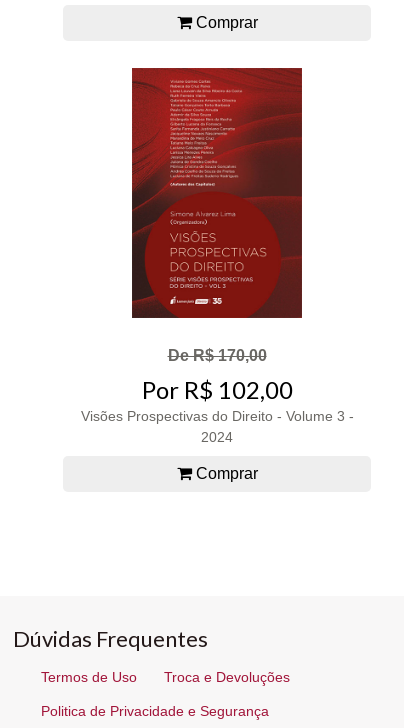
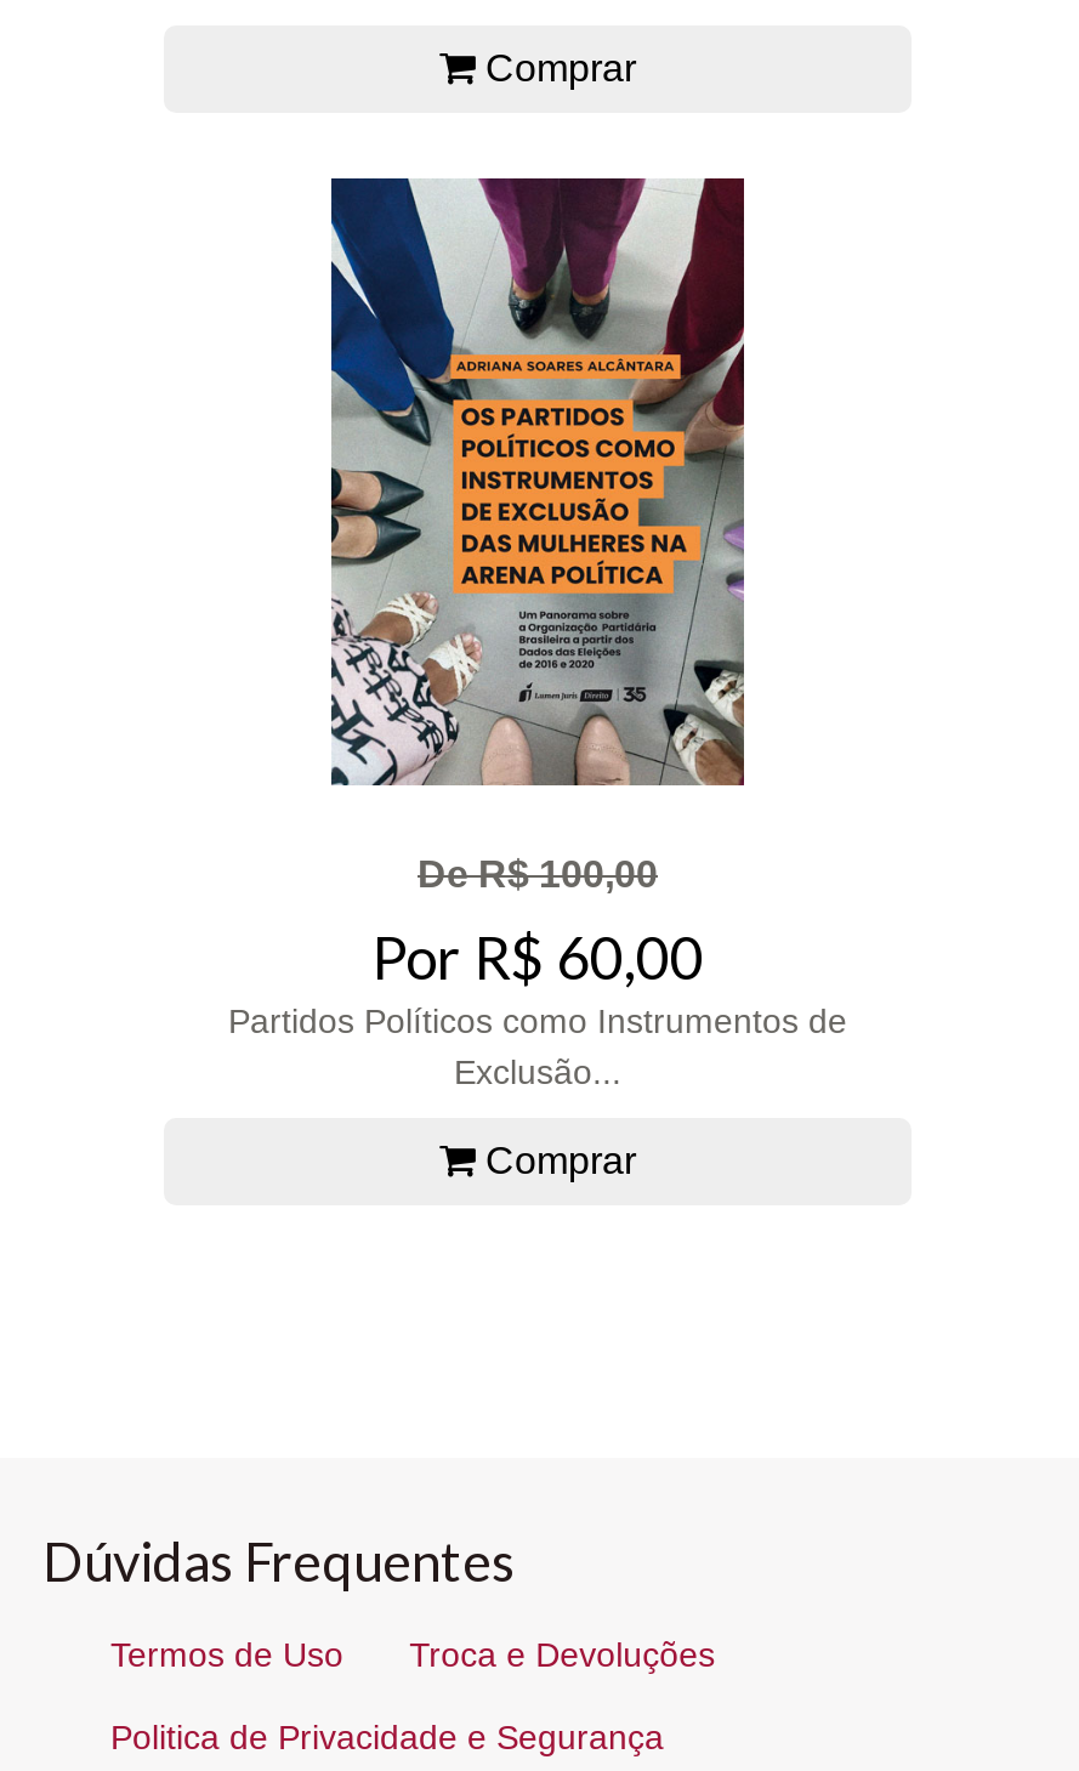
- [image]
- De R$ 170,00
- Por R$ 102,00
- Visões Prospectivas do Direito - Volume 3 -
- 2024
+ [image]
+ De R$ 100,00
+ Por R$ 60,00
+ Partidos Políticos como Instrumentos de
+ Exclusão...
